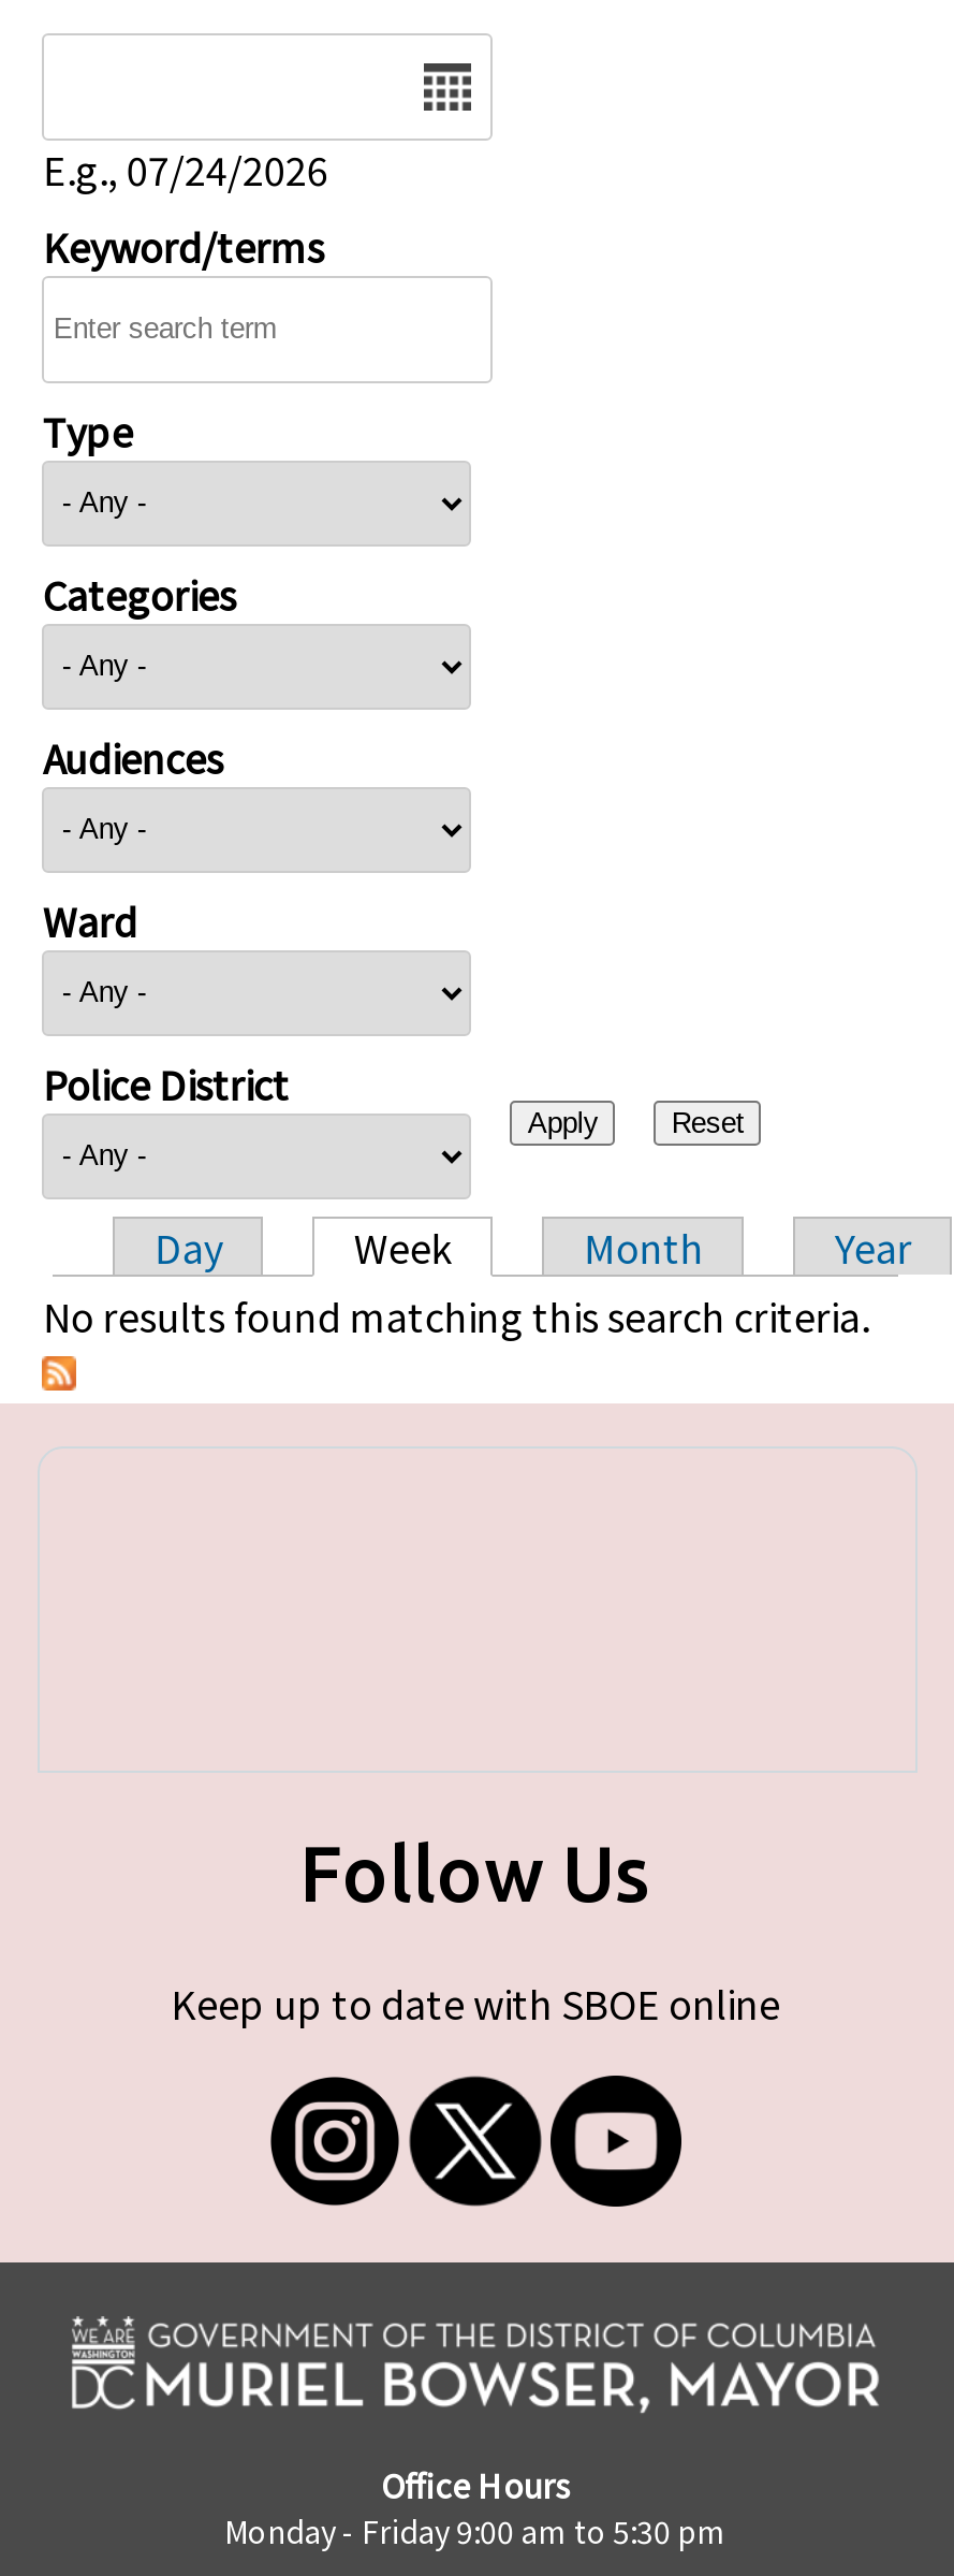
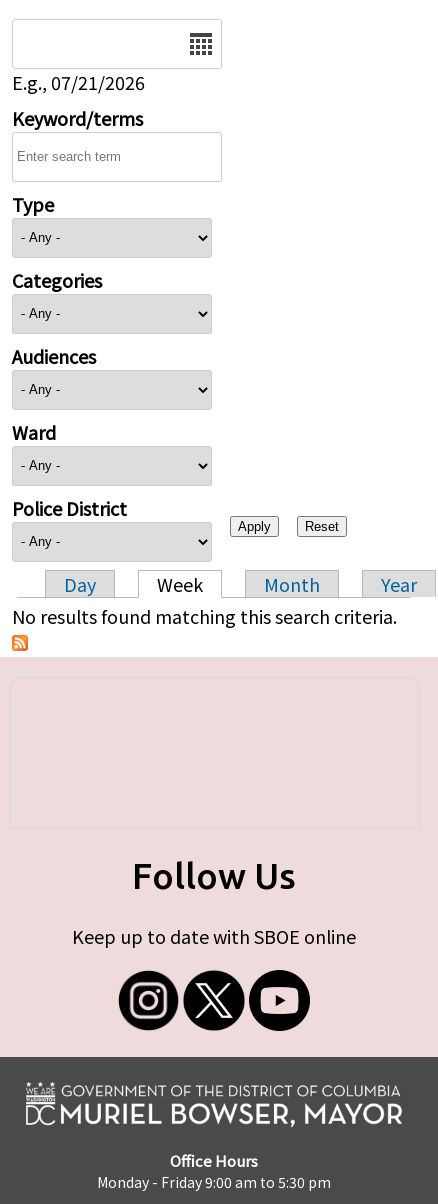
- E.g., 07/24/2026
+ E.g., 07/21/2026
